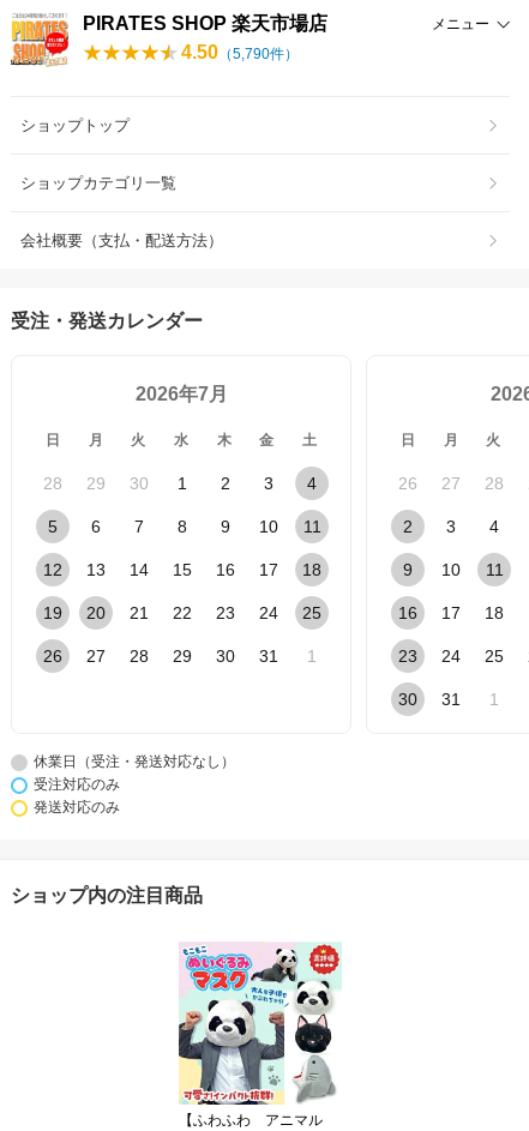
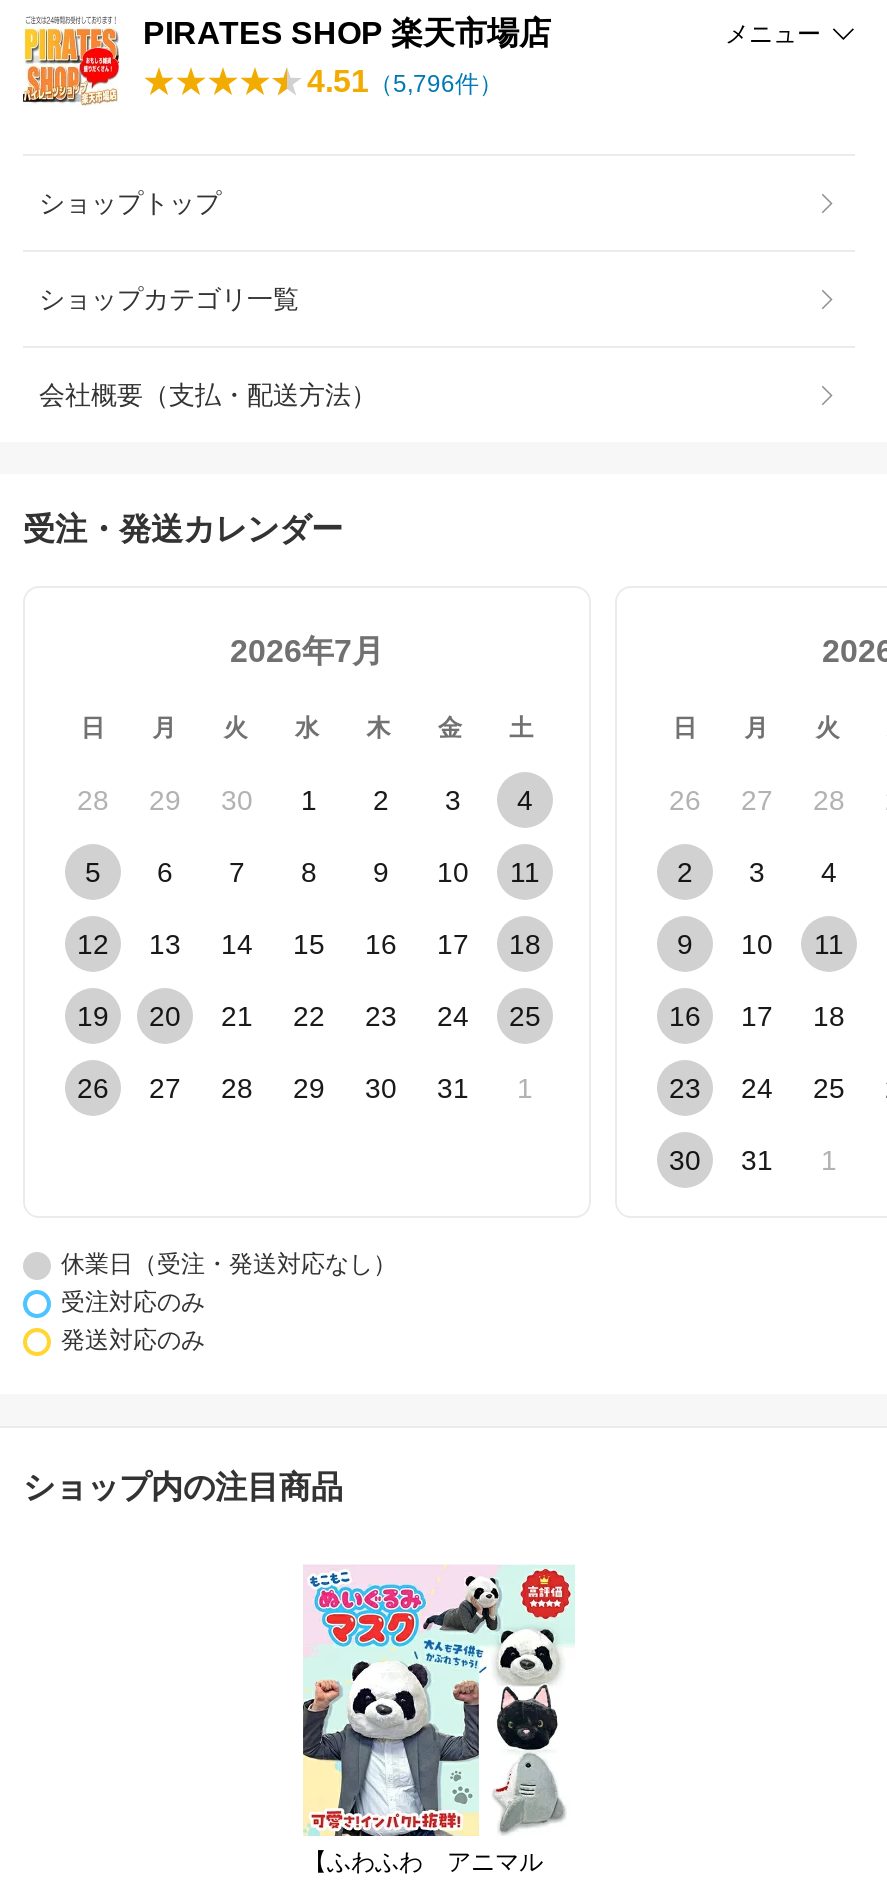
- 4.50（5,790件）
+ 4.51（5,796件）
